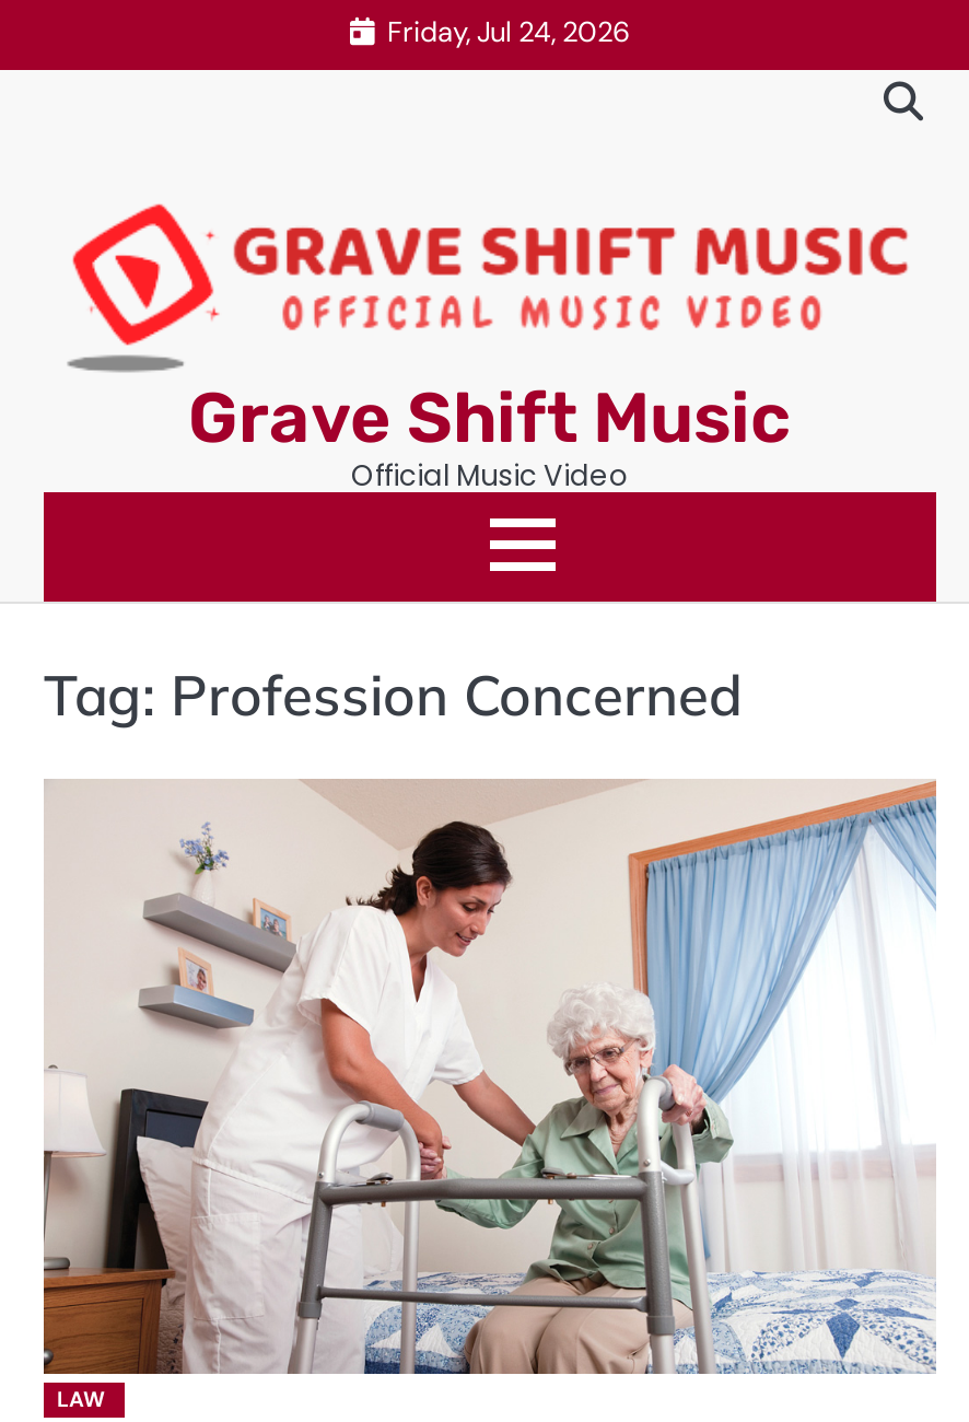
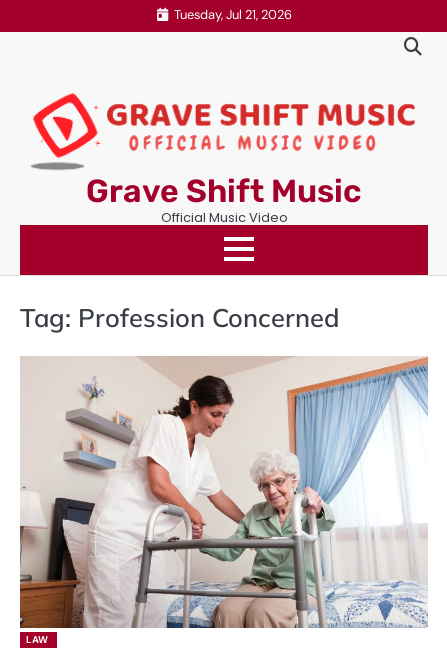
- Friday, Jul 24, 2026
+ Tuesday, Jul 21, 2026
